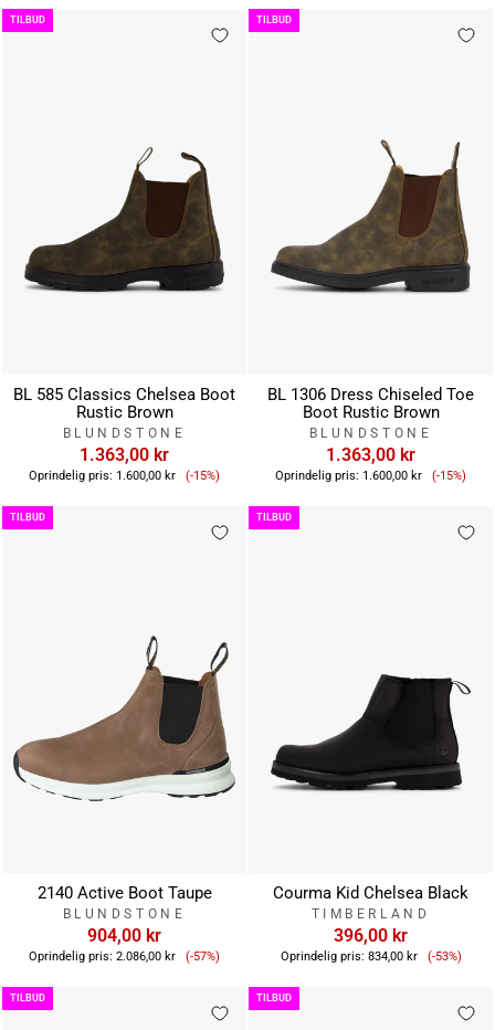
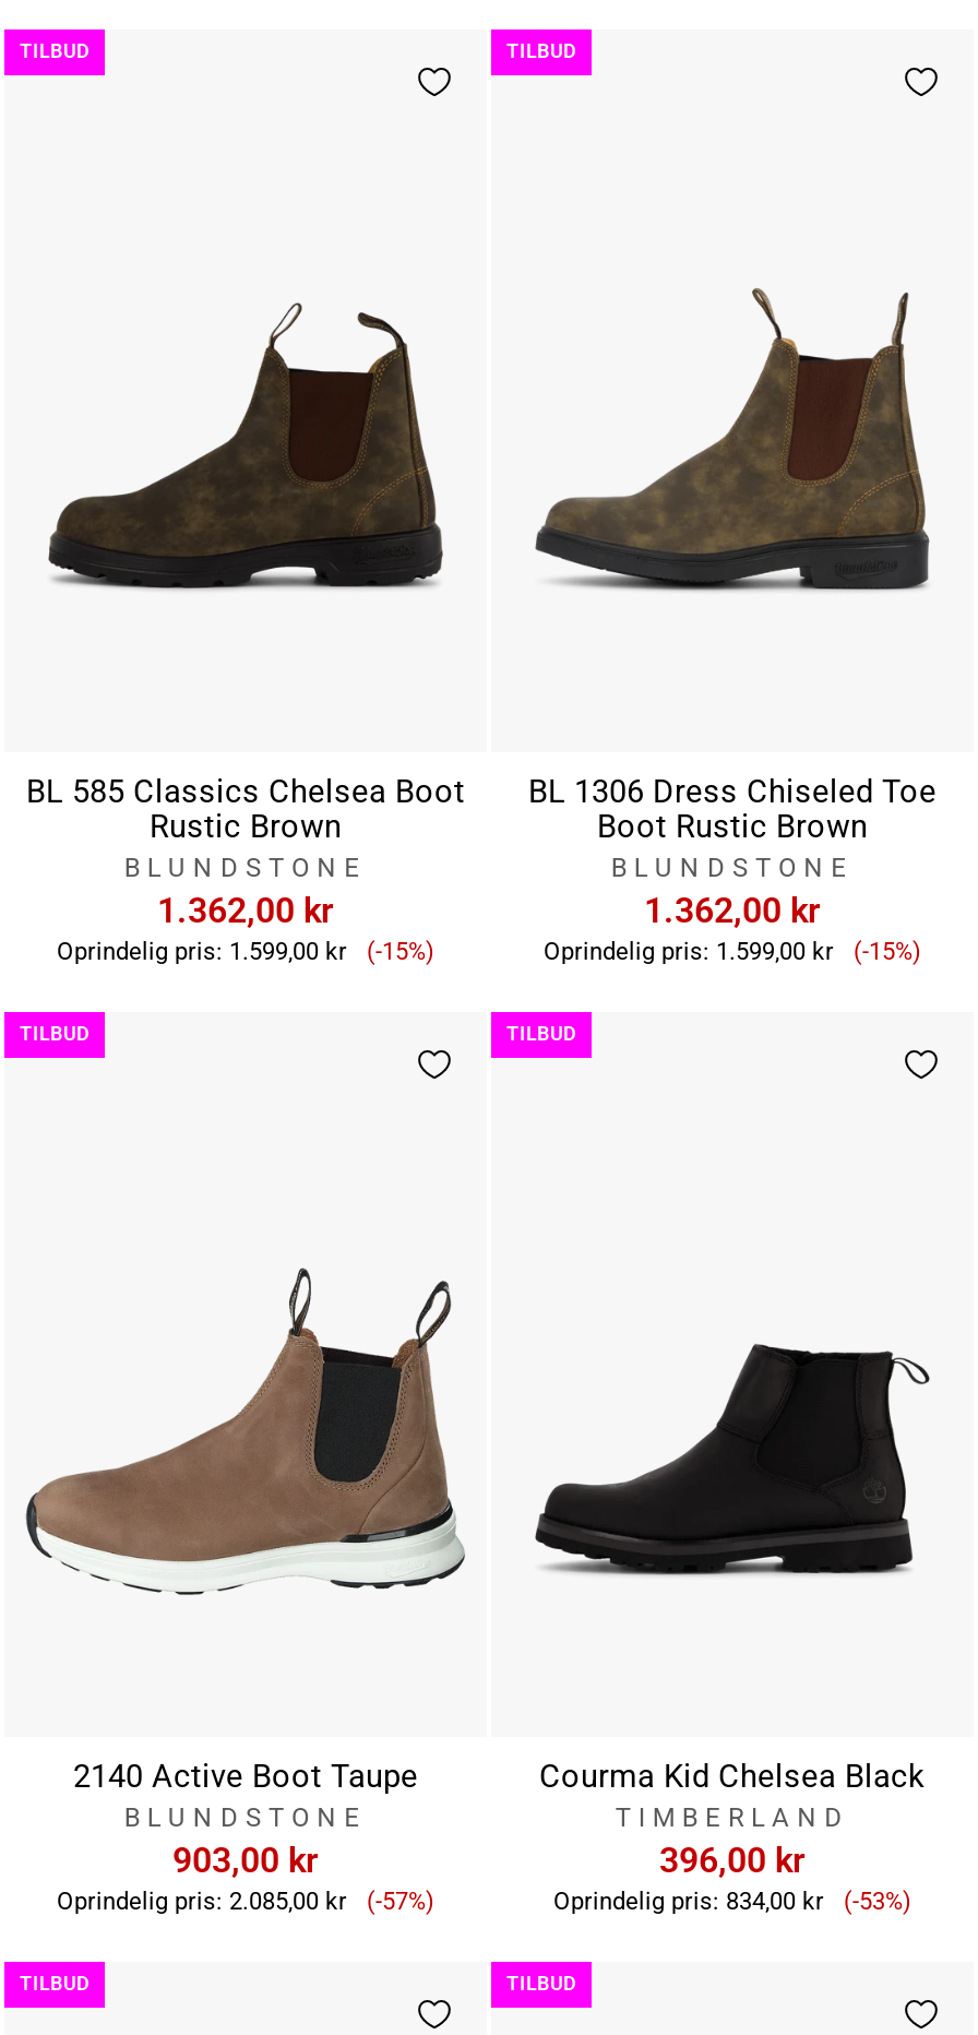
- 1.363,00 kr
+ 1.362,00 kr

- 1.363,00 kr
+ 1.362,00 kr

- Oprindelig pris: 1.600,00 kr
+ Oprindelig pris: 1.599,00 kr

- Oprindelig pris: 1.600,00 kr
+ Oprindelig pris: 1.599,00 kr

- 904,00 kr
+ 903,00 kr

- Oprindelig pris: 2.086,00 kr
+ Oprindelig pris: 2.085,00 kr
